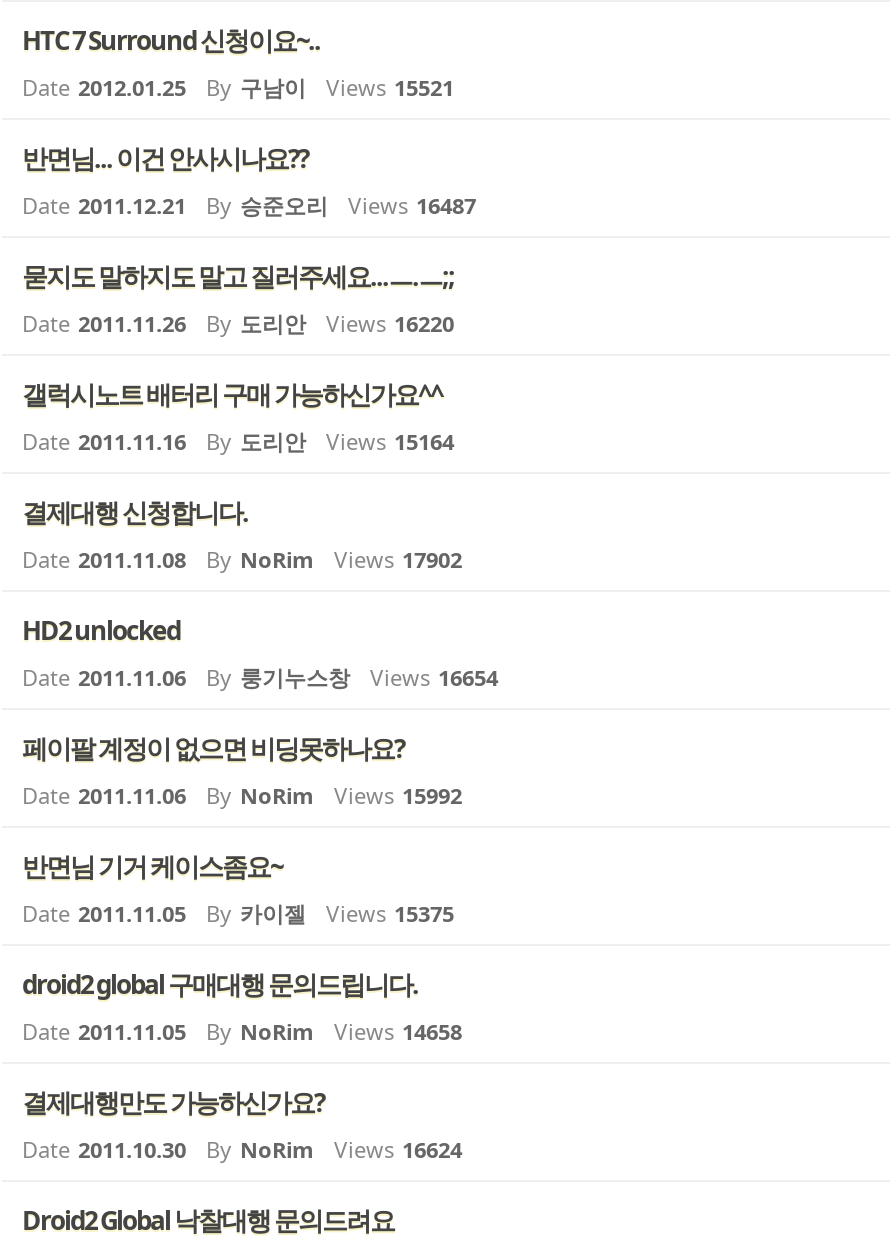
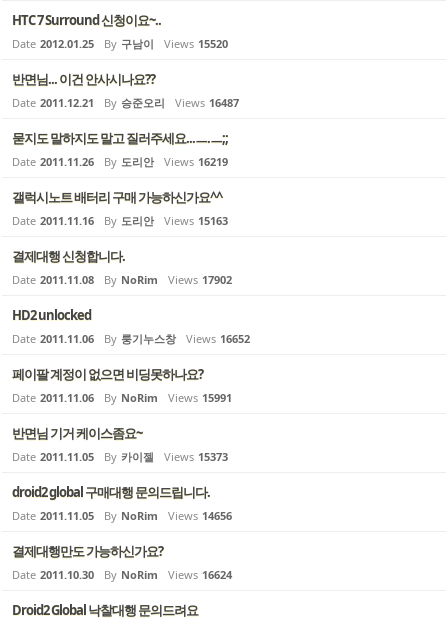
- Date 2012.01.25 By 구남이 Views 15521
+ Date 2012.01.25 By 구남이 Views 15520

- Date 2011.11.26 By 도리안 Views 16220
+ Date 2011.11.26 By 도리안 Views 16219

- Date 2011.11.16 By 도리안 Views 15164
+ Date 2011.11.16 By 도리안 Views 15163

- Date 2011.11.06 By 룽기누스창 Views 16654
+ Date 2011.11.06 By 룽기누스창 Views 16652

- Date 2011.11.06 By NoRim Views 15992
+ Date 2011.11.06 By NoRim Views 15991

- Date 2011.11.05 By 카이젤 Views 15375
+ Date 2011.11.05 By 카이젤 Views 15373

- Date 2011.11.05 By NoRim Views 14658
+ Date 2011.11.05 By NoRim Views 14656
